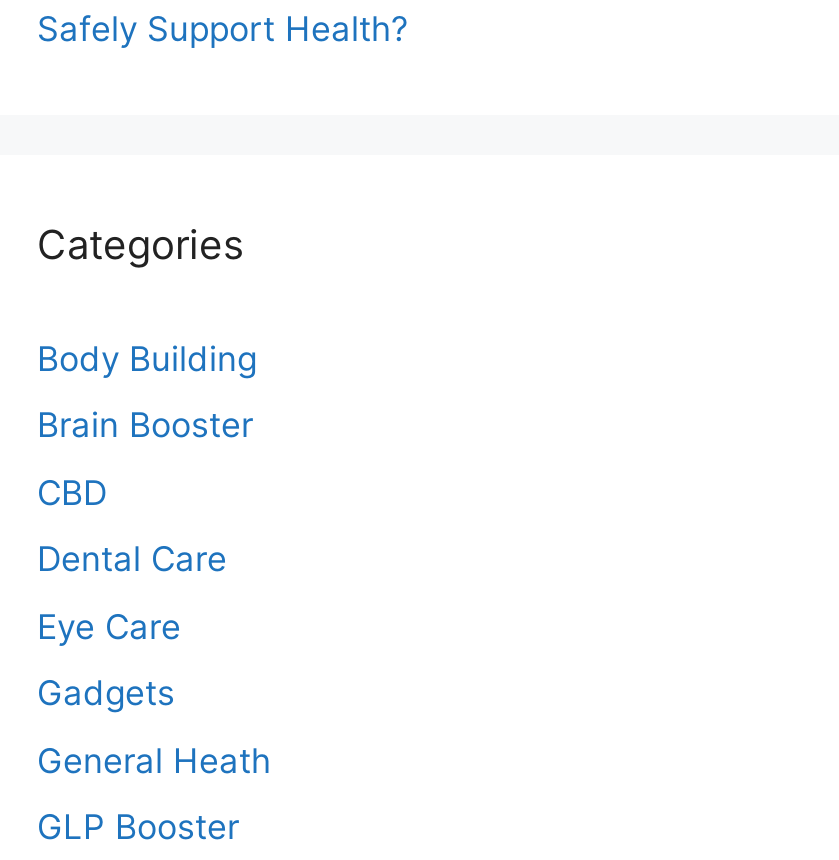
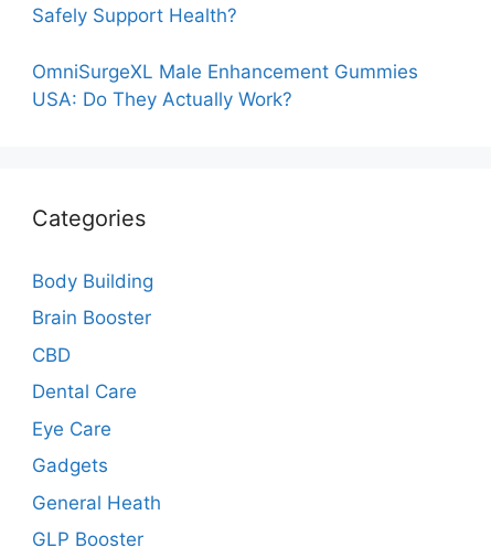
+ OmniSurgeXL Male Enhancement Gummies
+ USA: Do They Actually Work?
